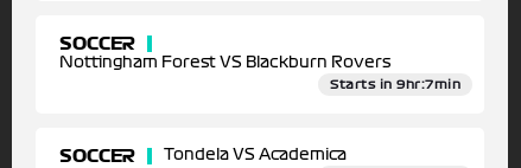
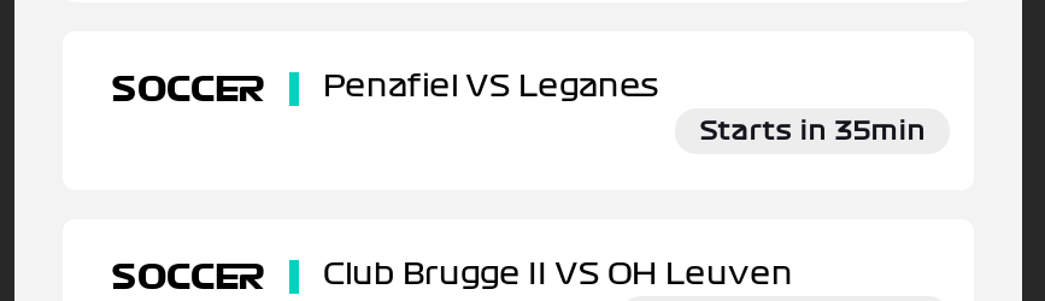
- Nottingham Forest VS Blackburn Rovers
+ Penafiel VS Leganes

- Starts in 9hr:7min
+ Starts in 35min

- Tondela VS Academica
+ Club Brugge II VS OH Leuven
